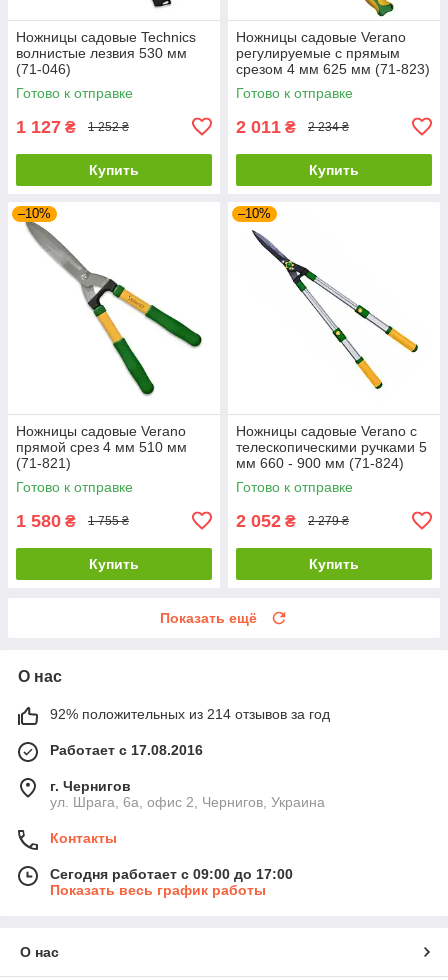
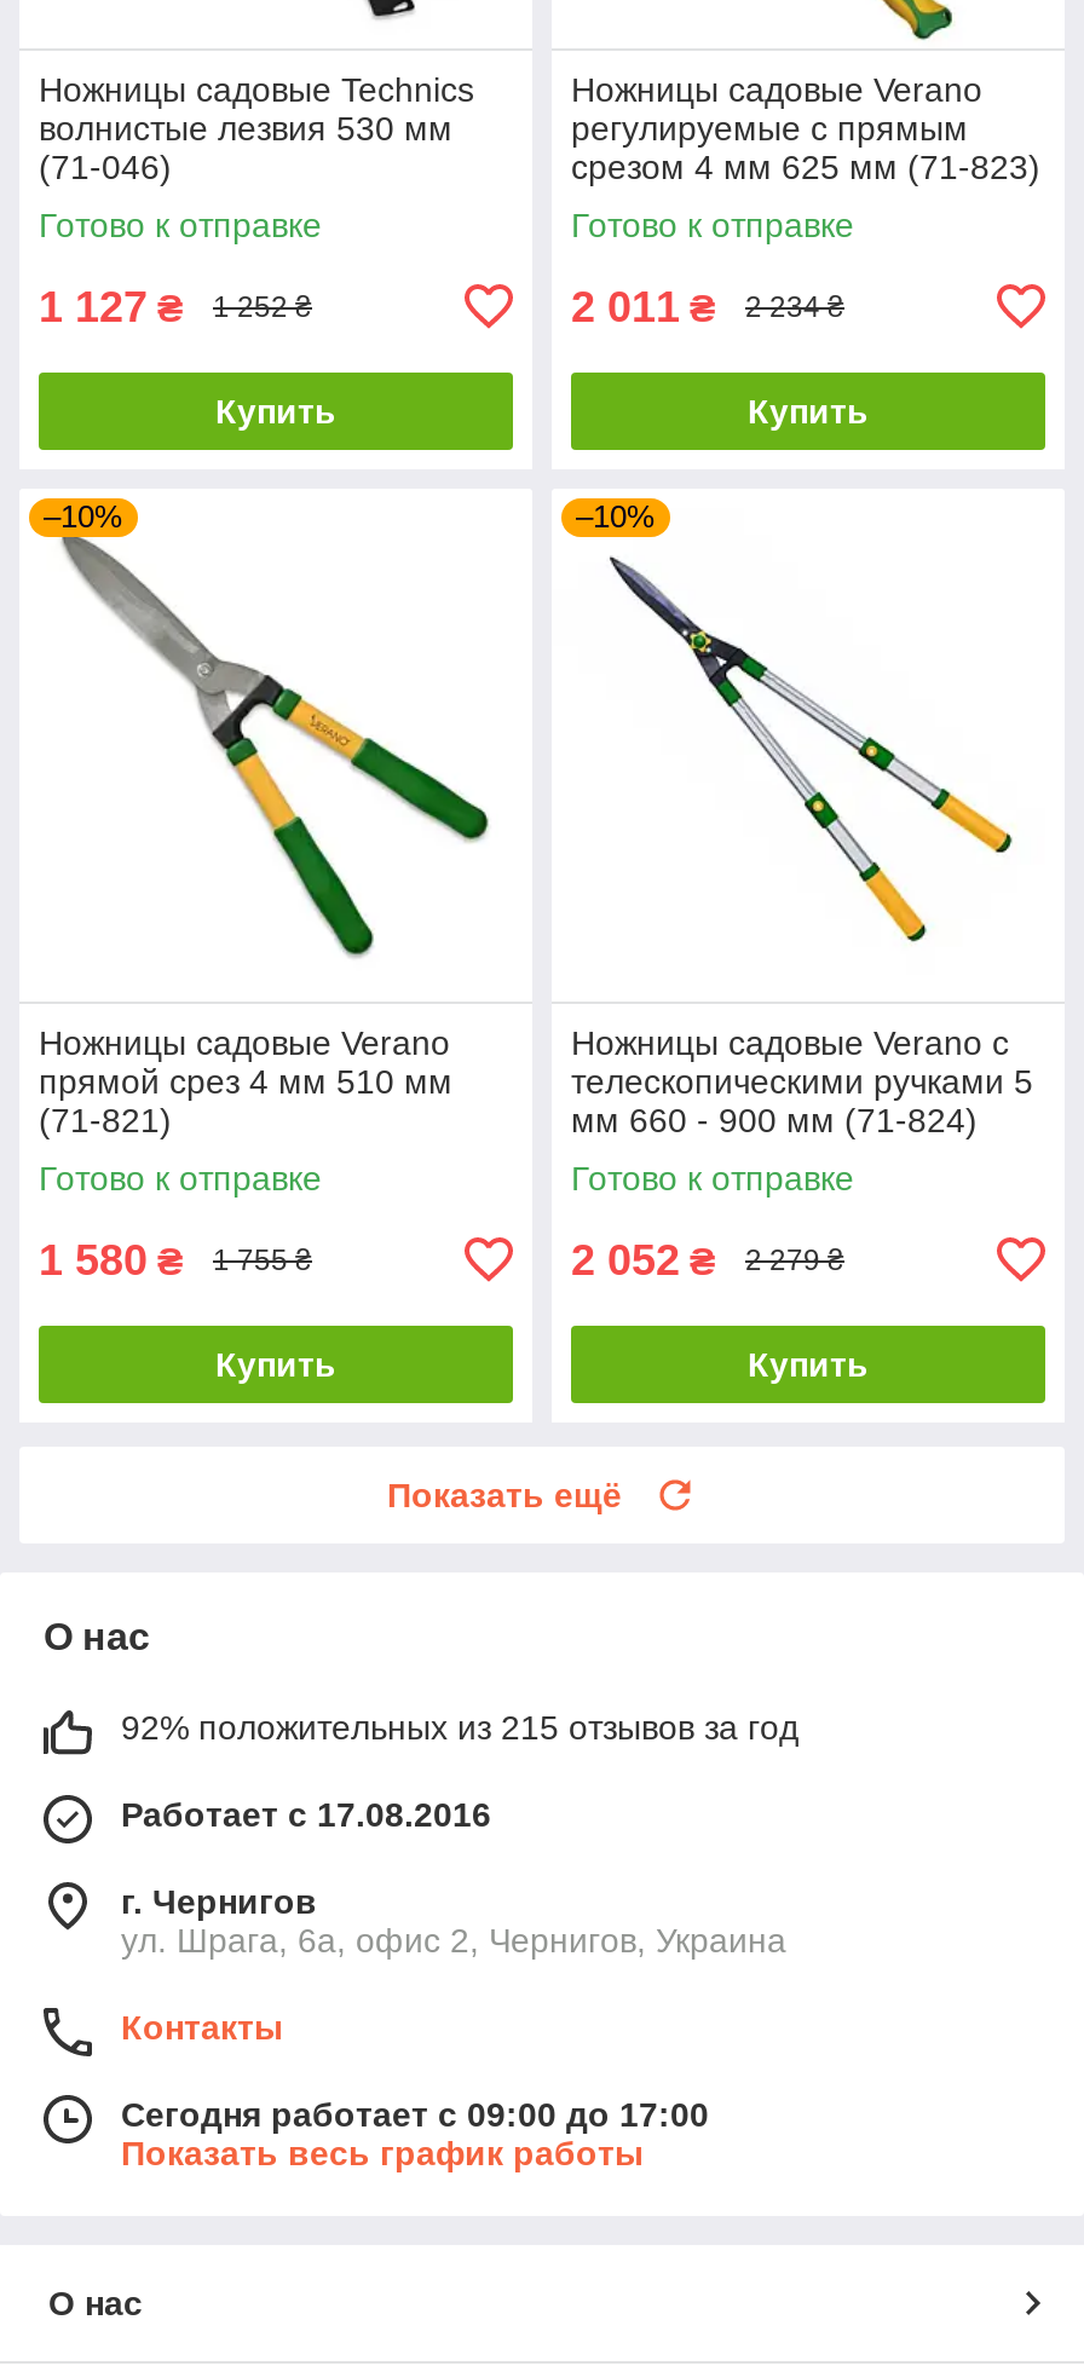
- 92% положительных из 214 отзывов за год
+ 92% положительных из 215 отзывов за год
